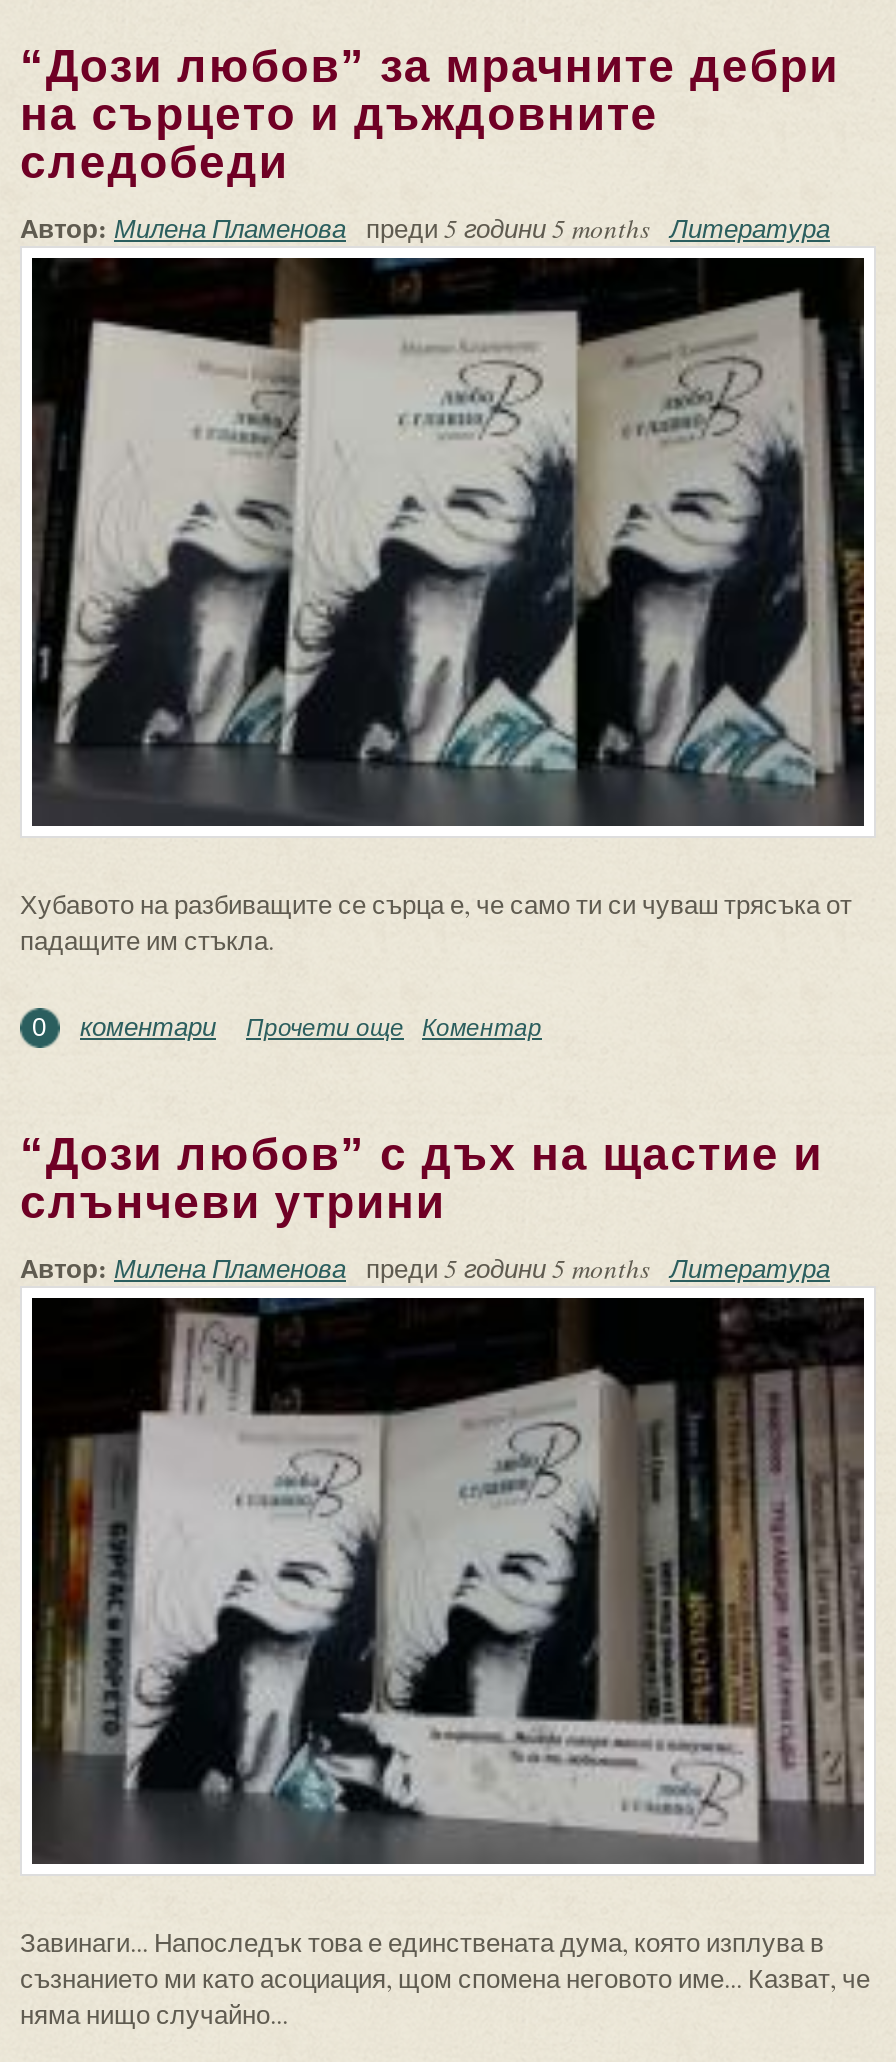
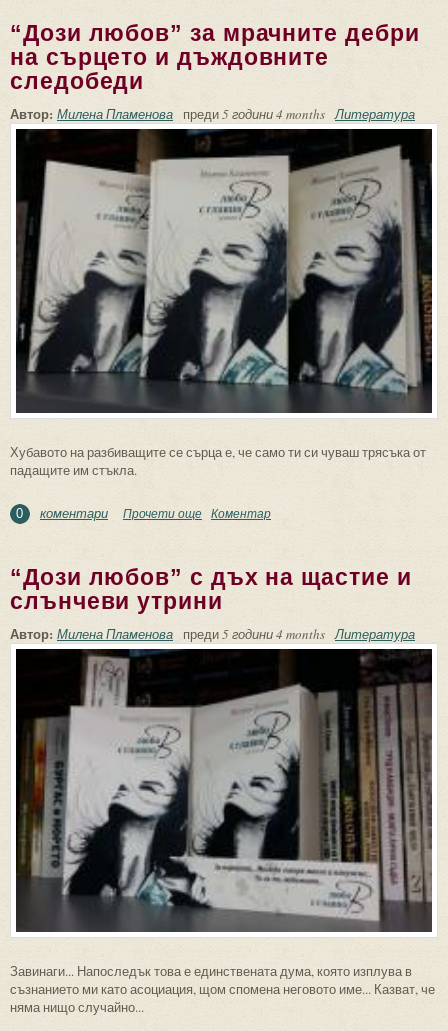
- Автор: Милена Пламенова преди 5 години 5 months Литература
+ Автор: Милена Пламенова преди 5 години 4 months Литература

- Автор: Милена Пламенова преди 5 години 5 months Литература
+ Автор: Милена Пламенова преди 5 години 4 months Литература
